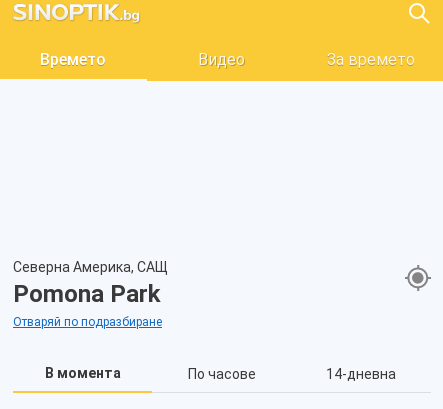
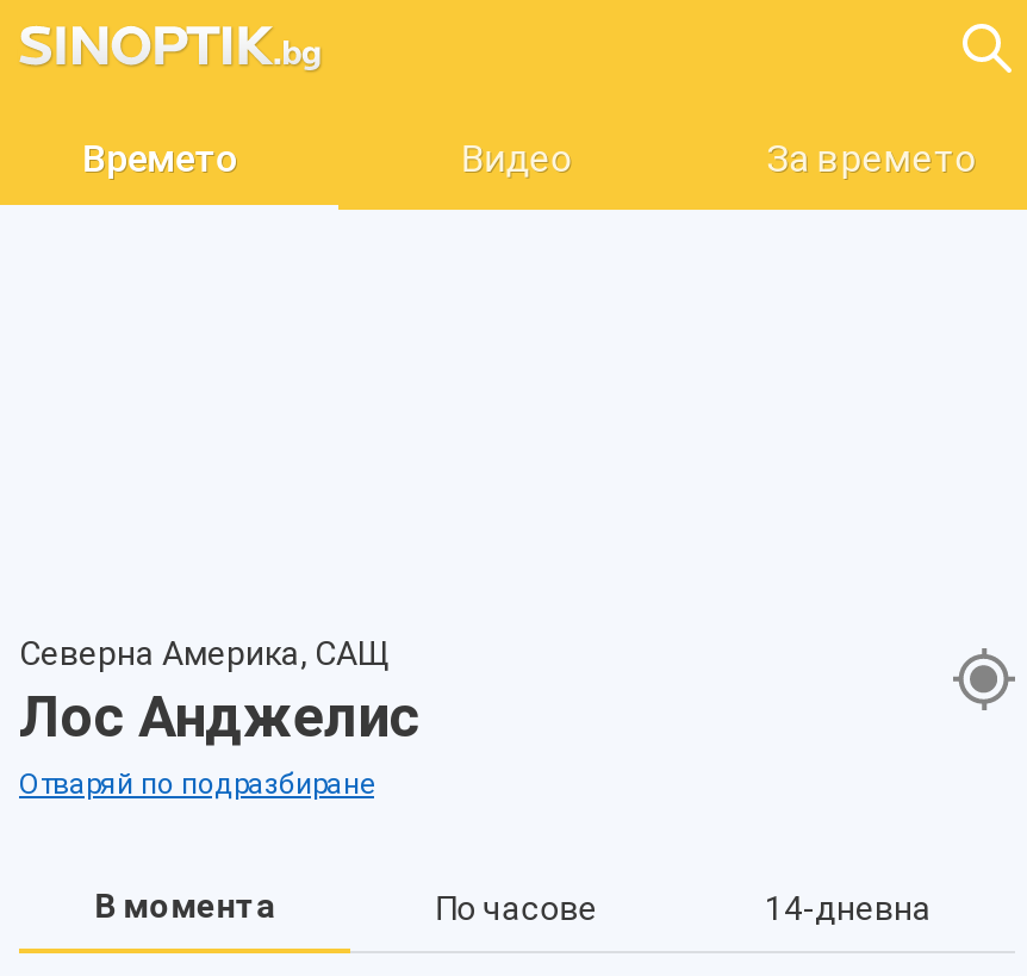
- Pomona Park
+ Лос Анджелис
